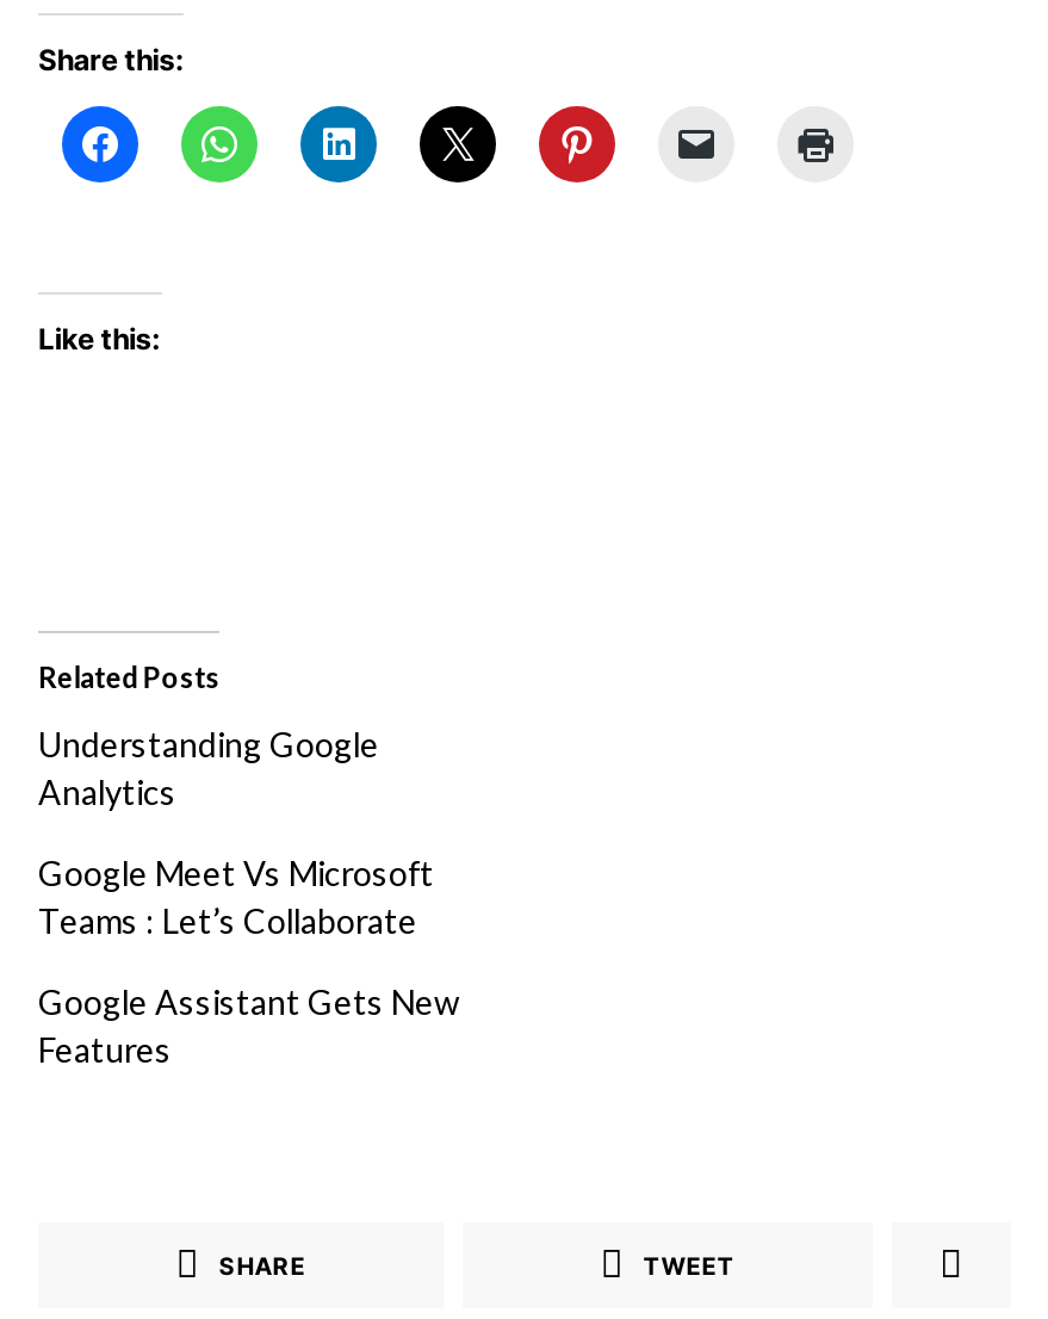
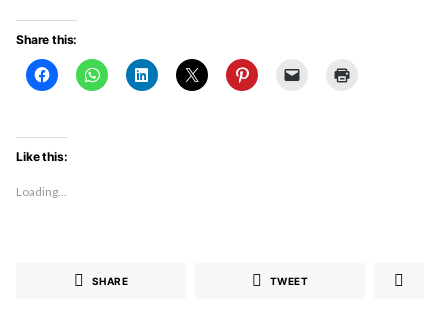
- Related Posts
- Understanding Google
- Analytics
- Google Meet Vs Microsoft
- Teams : Let’s Collaborate
- Google Assistant Gets New
- Features
+ Loading...
